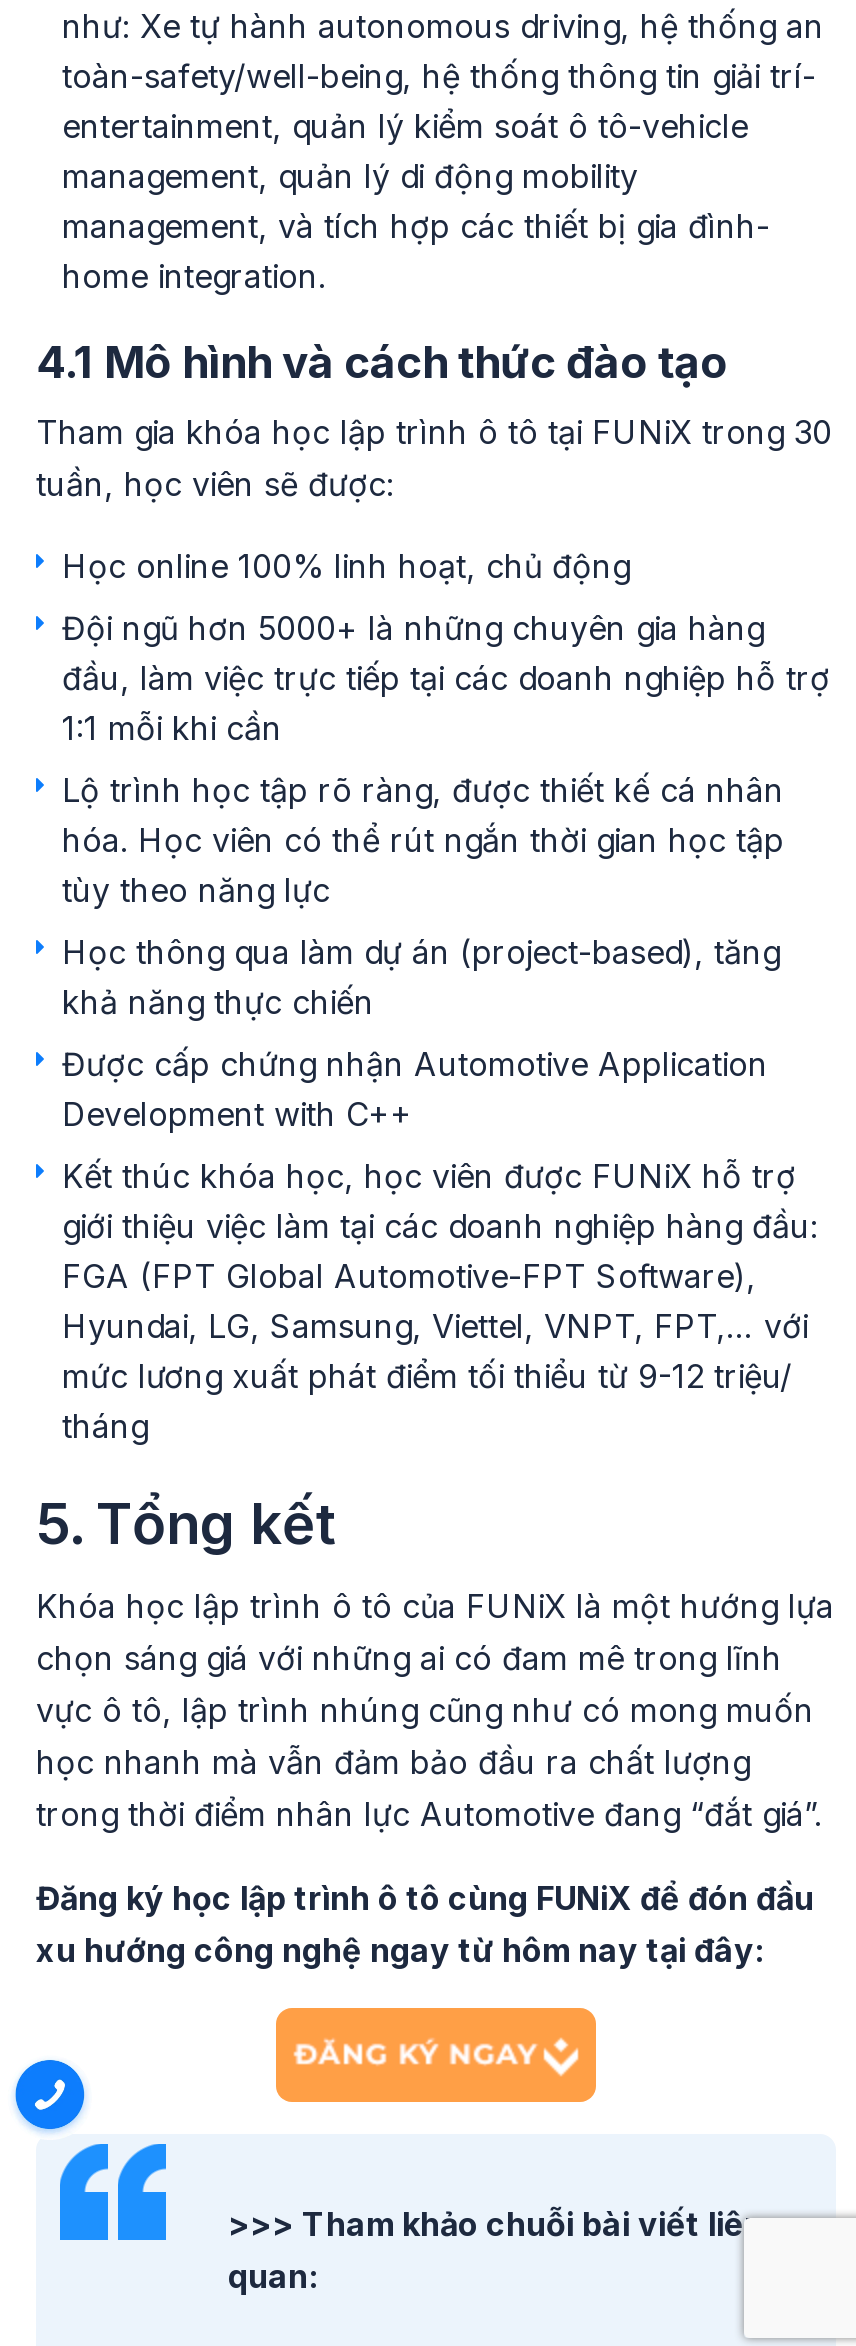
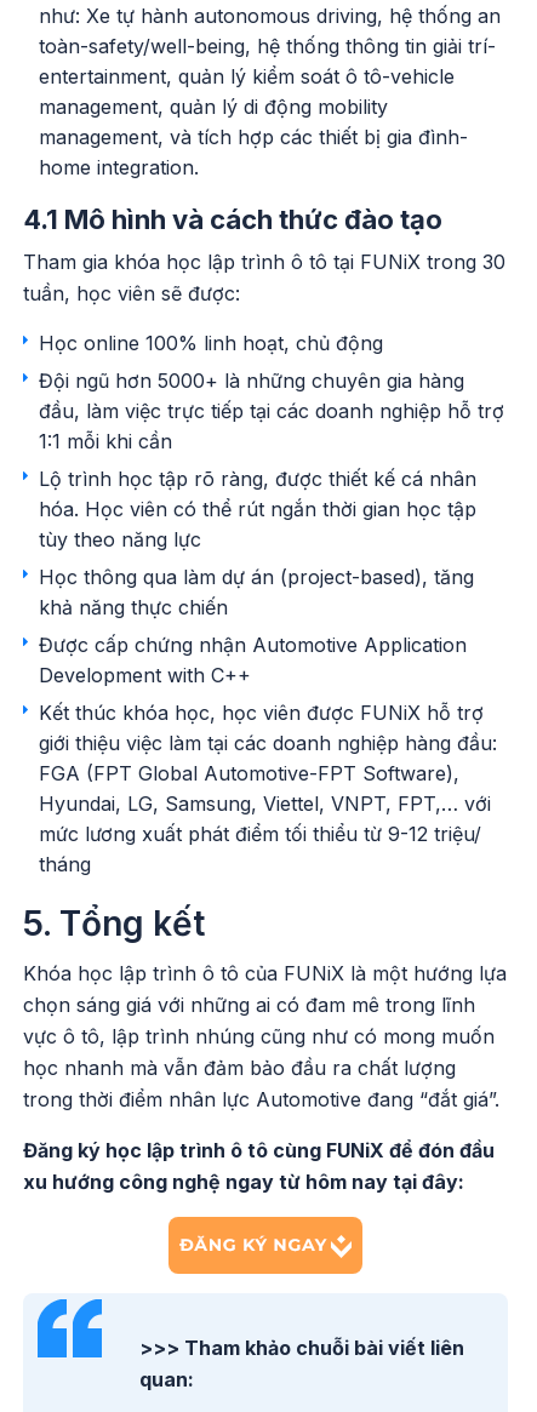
- [image]
